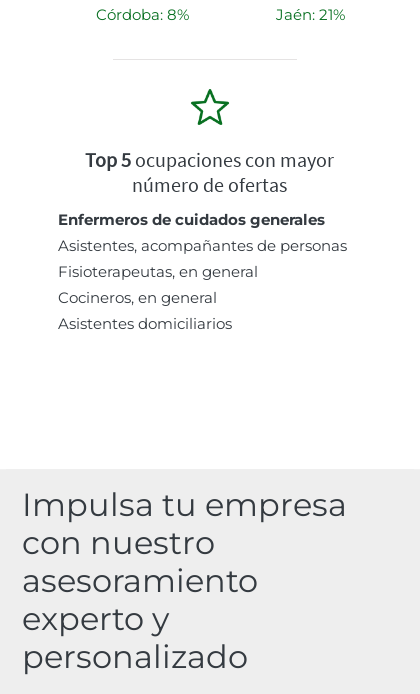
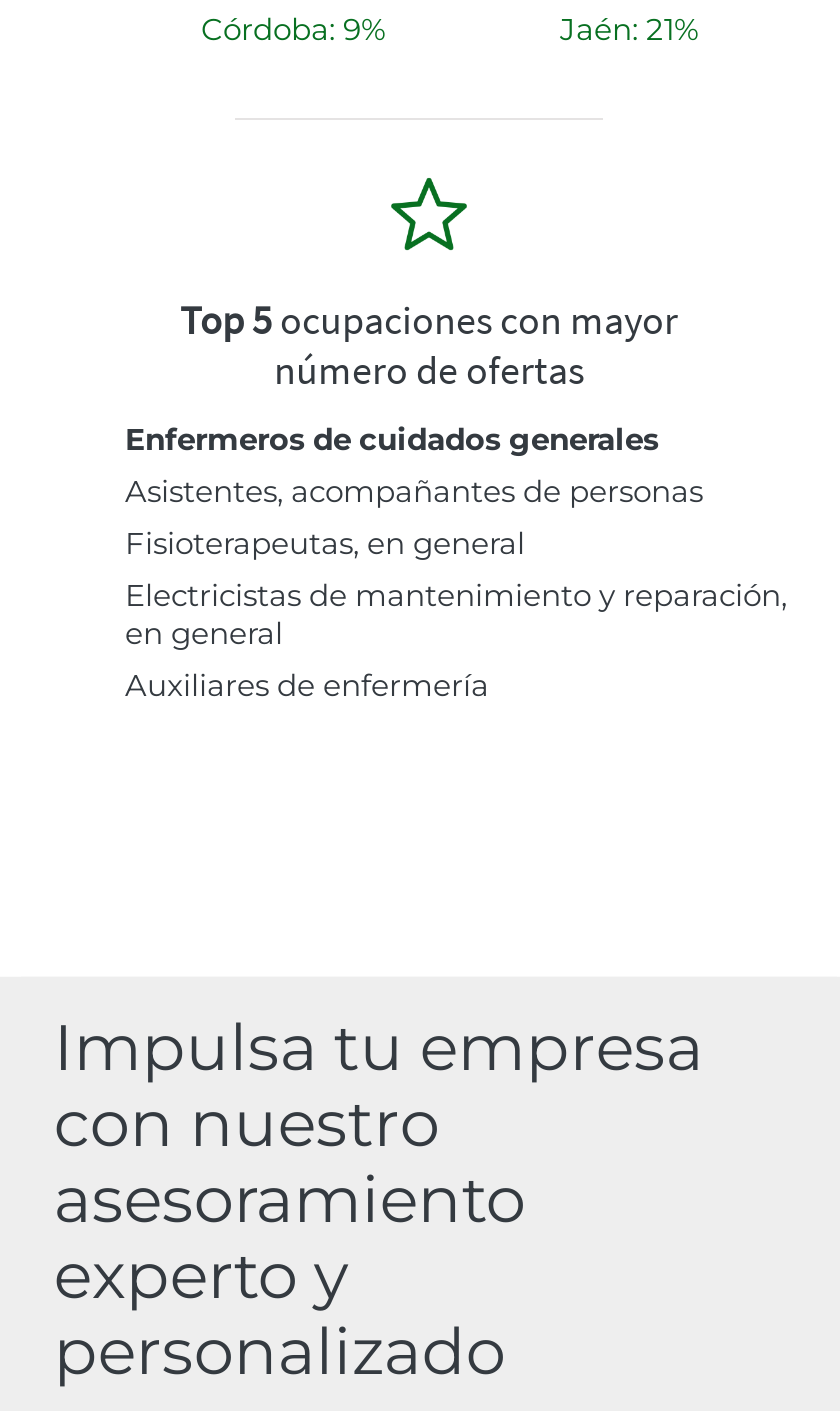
- Córdoba: 8%
+ Córdoba: 9%

- Cocineros, en general
- Asistentes domiciliarios
+ Electricistas de mantenimiento y reparación,
+ en general
+ Auxiliares de enfermería
